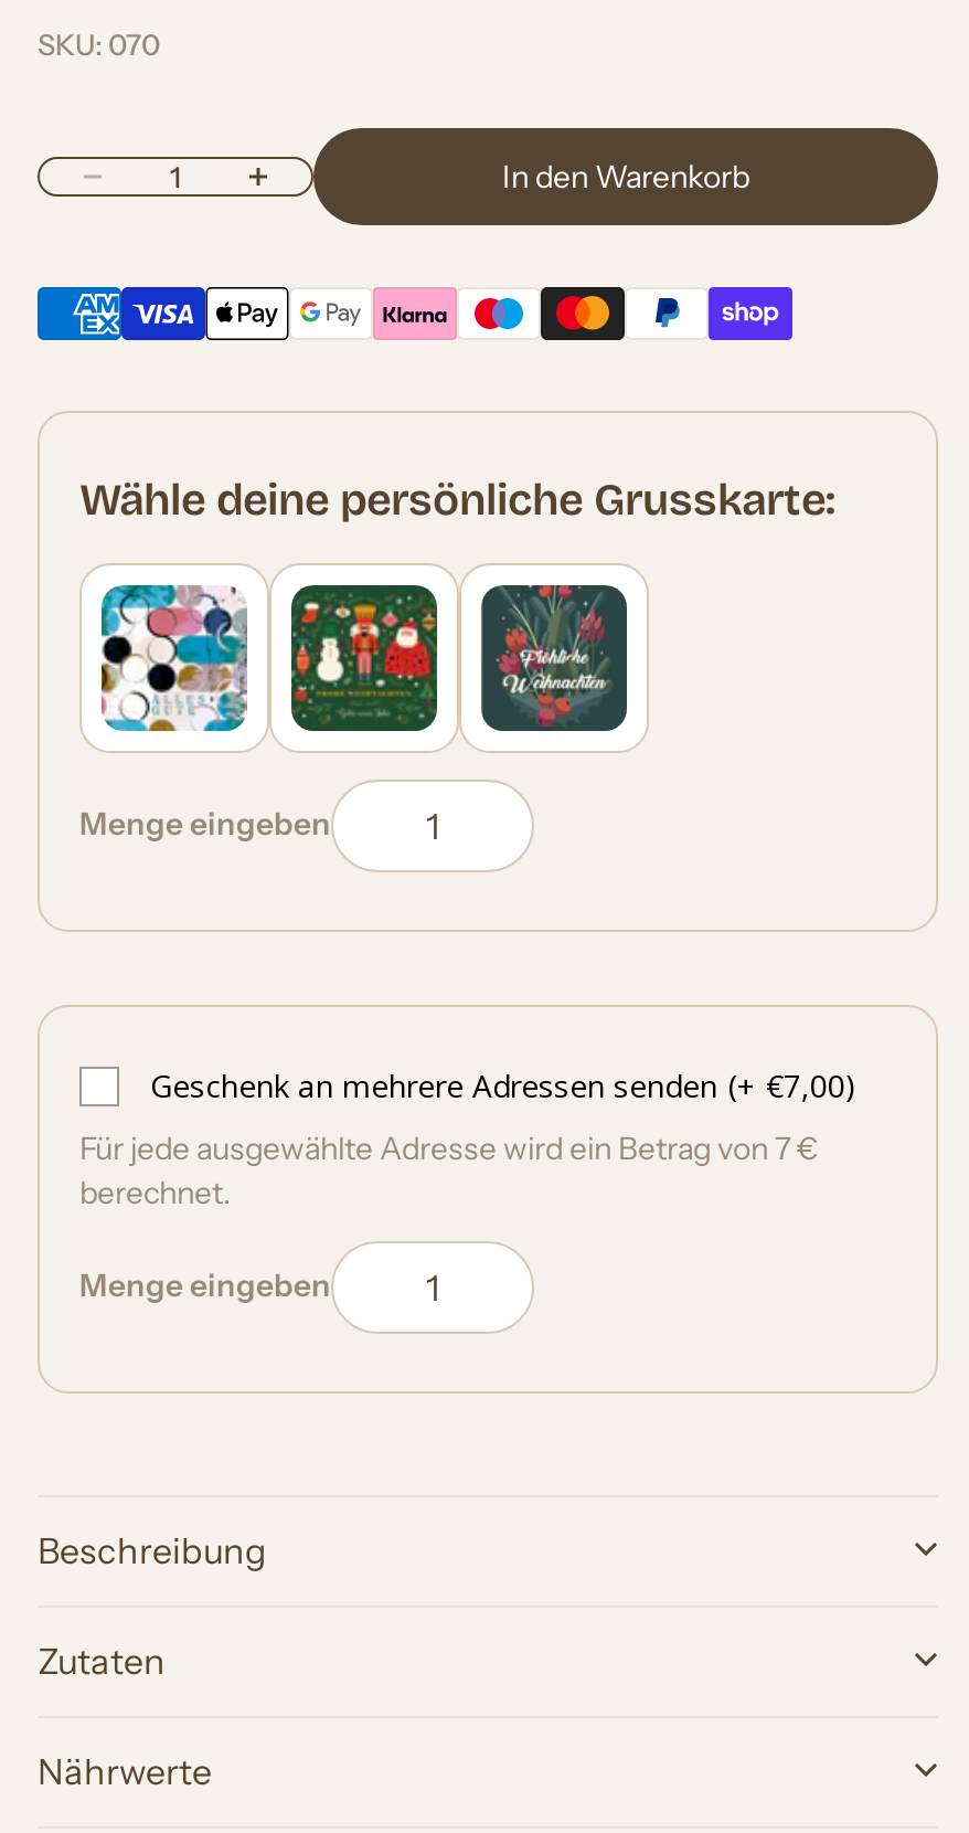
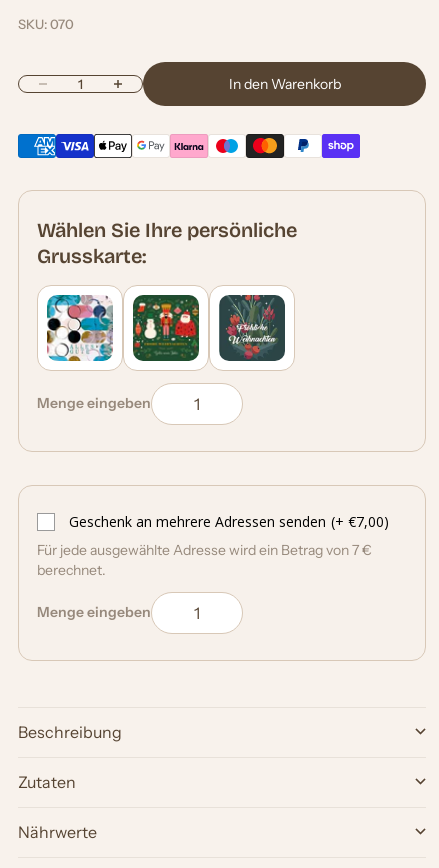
- Wähle deine persönliche Grusskarte:
+ Wählen Sie Ihre persönliche
+ Grusskarte:
